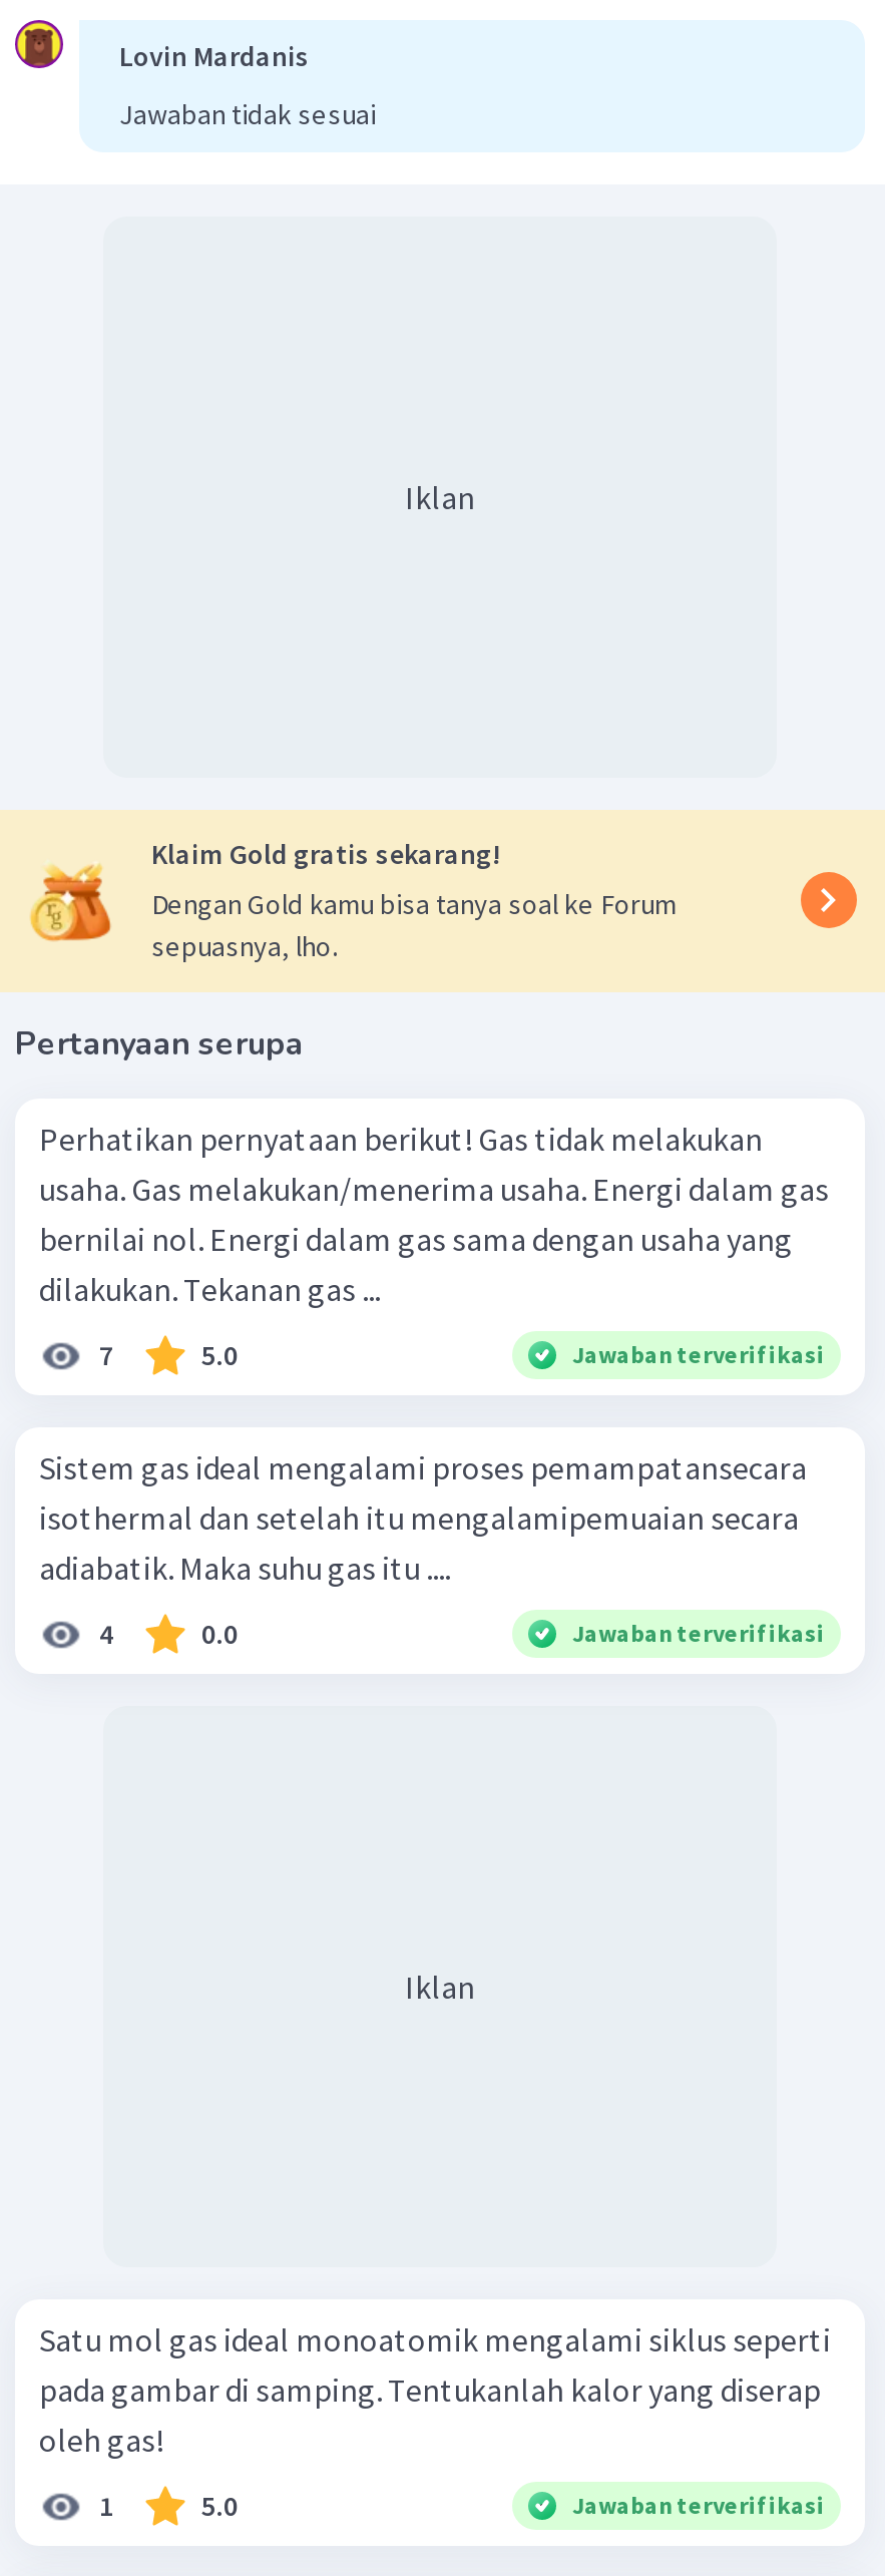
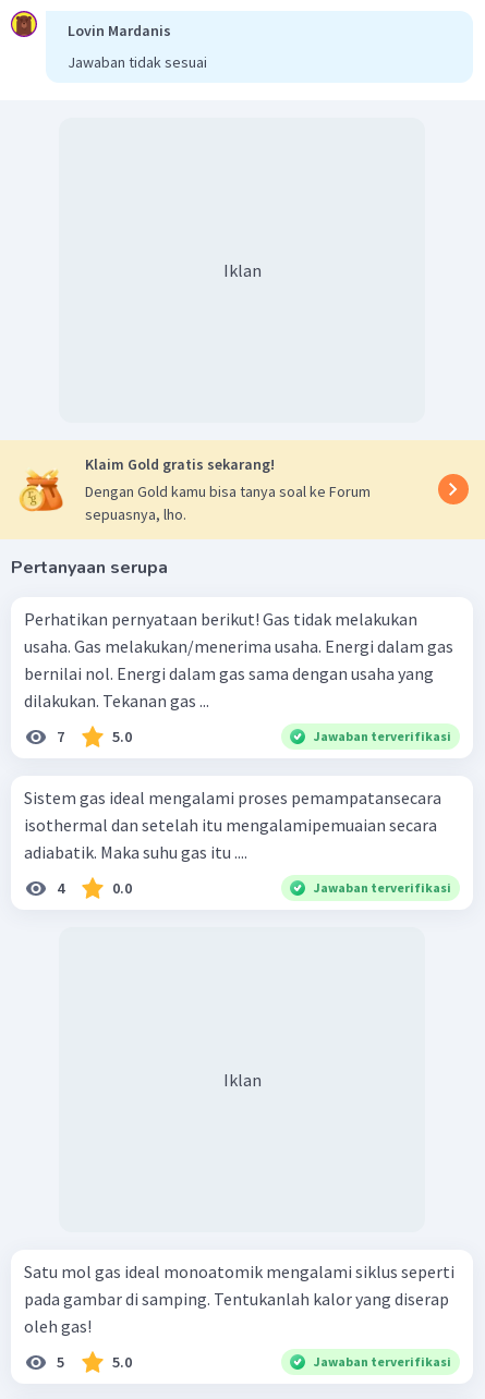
- 1
+ 5
